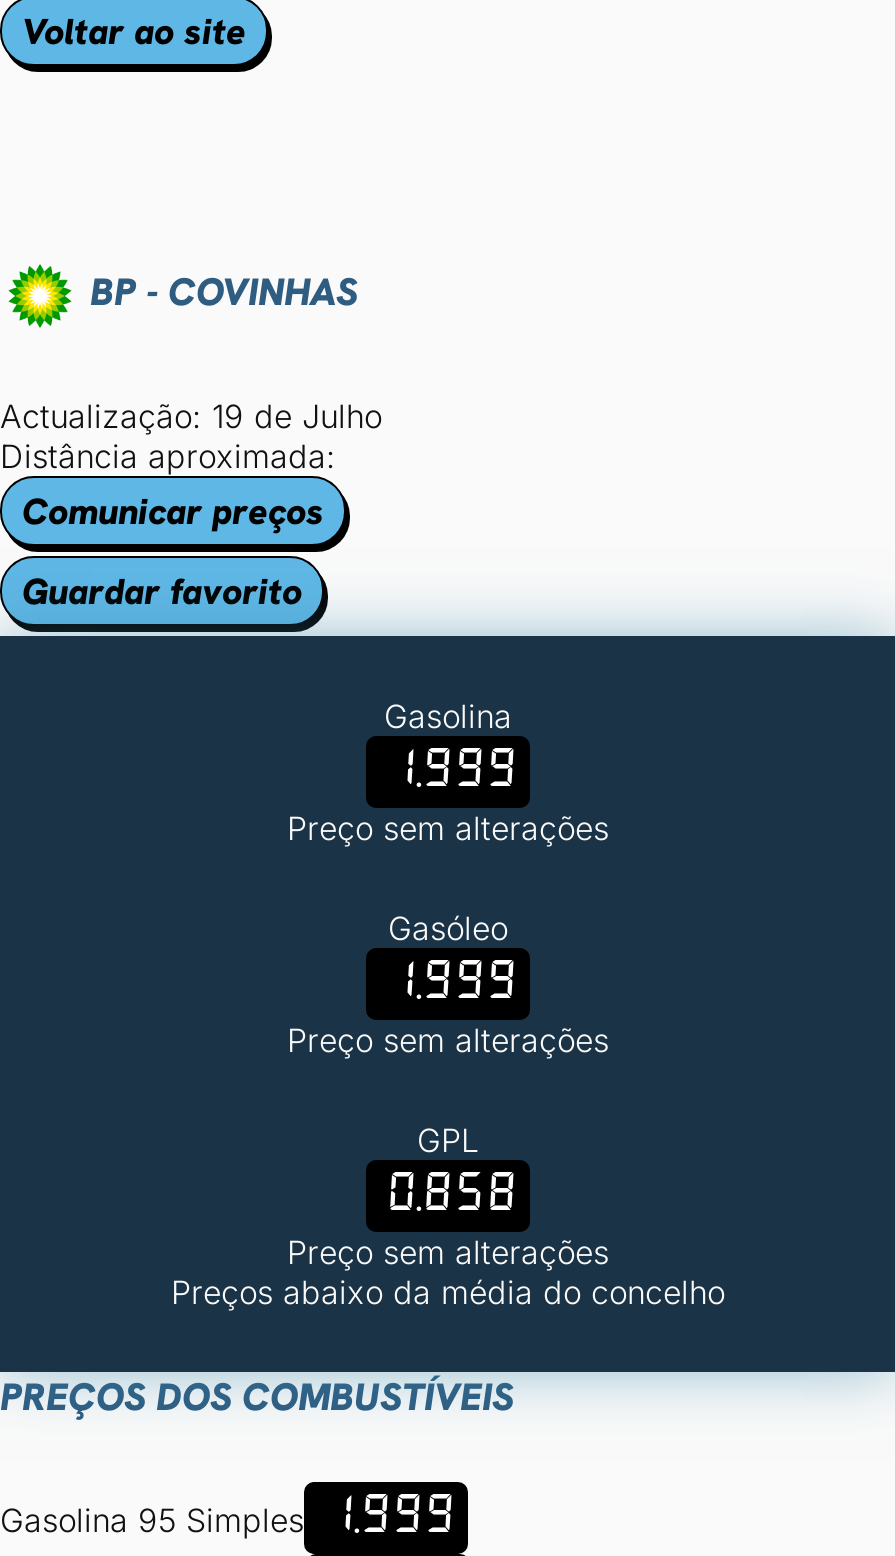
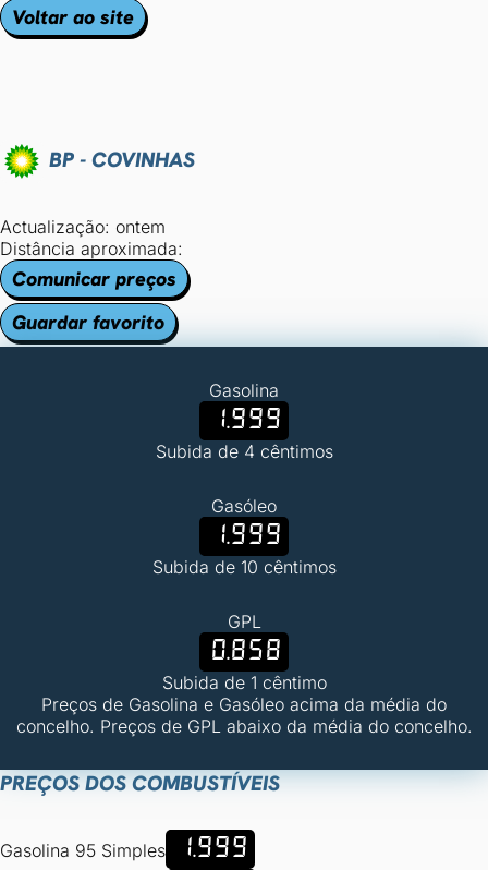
- Actualização: 19 de Julho
+ Actualização: ontem

- Preço sem alterações
+ Subida de 4 cêntimos

- Preço sem alterações
+ Subida de 10 cêntimos

- Preço sem alterações
- Preços abaixo da média do concelho
+ Subida de 1 cêntimo
+ Preços de Gasolina e Gasóleo acima da média do
+ concelho. Preços de GPL abaixo da média do concelho.
